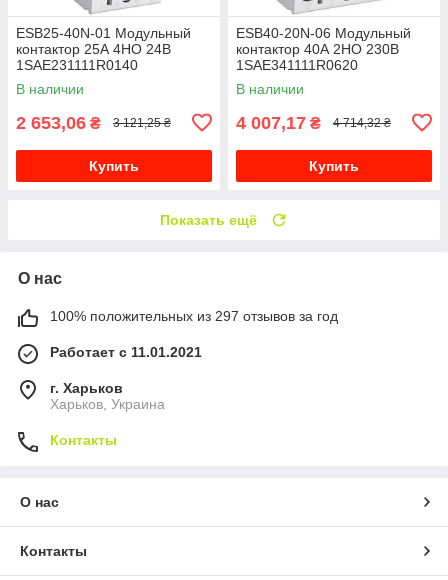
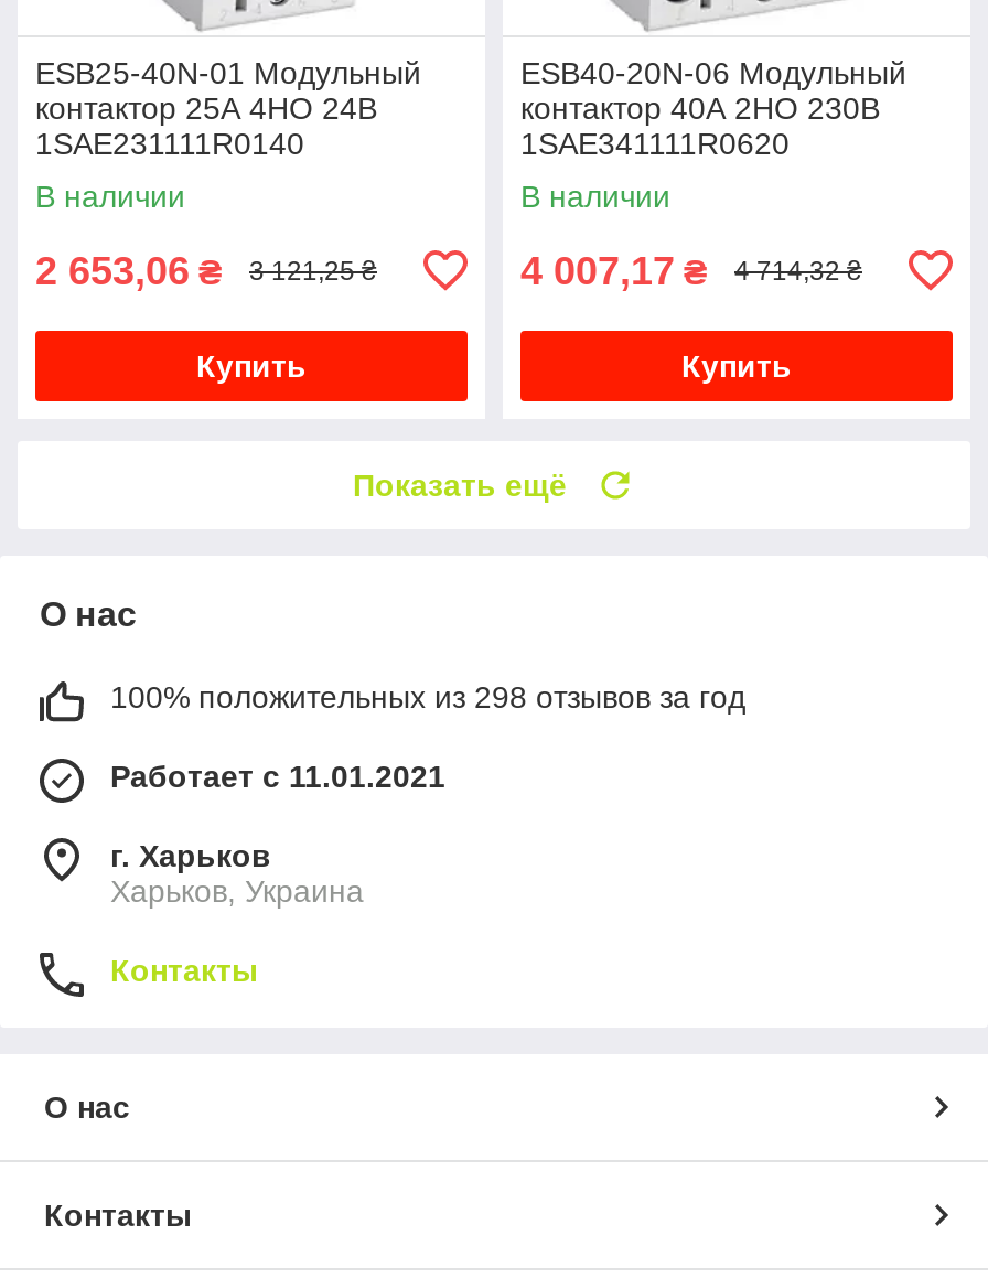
- 100% положительных из 297 отзывов за год
+ 100% положительных из 298 отзывов за год
